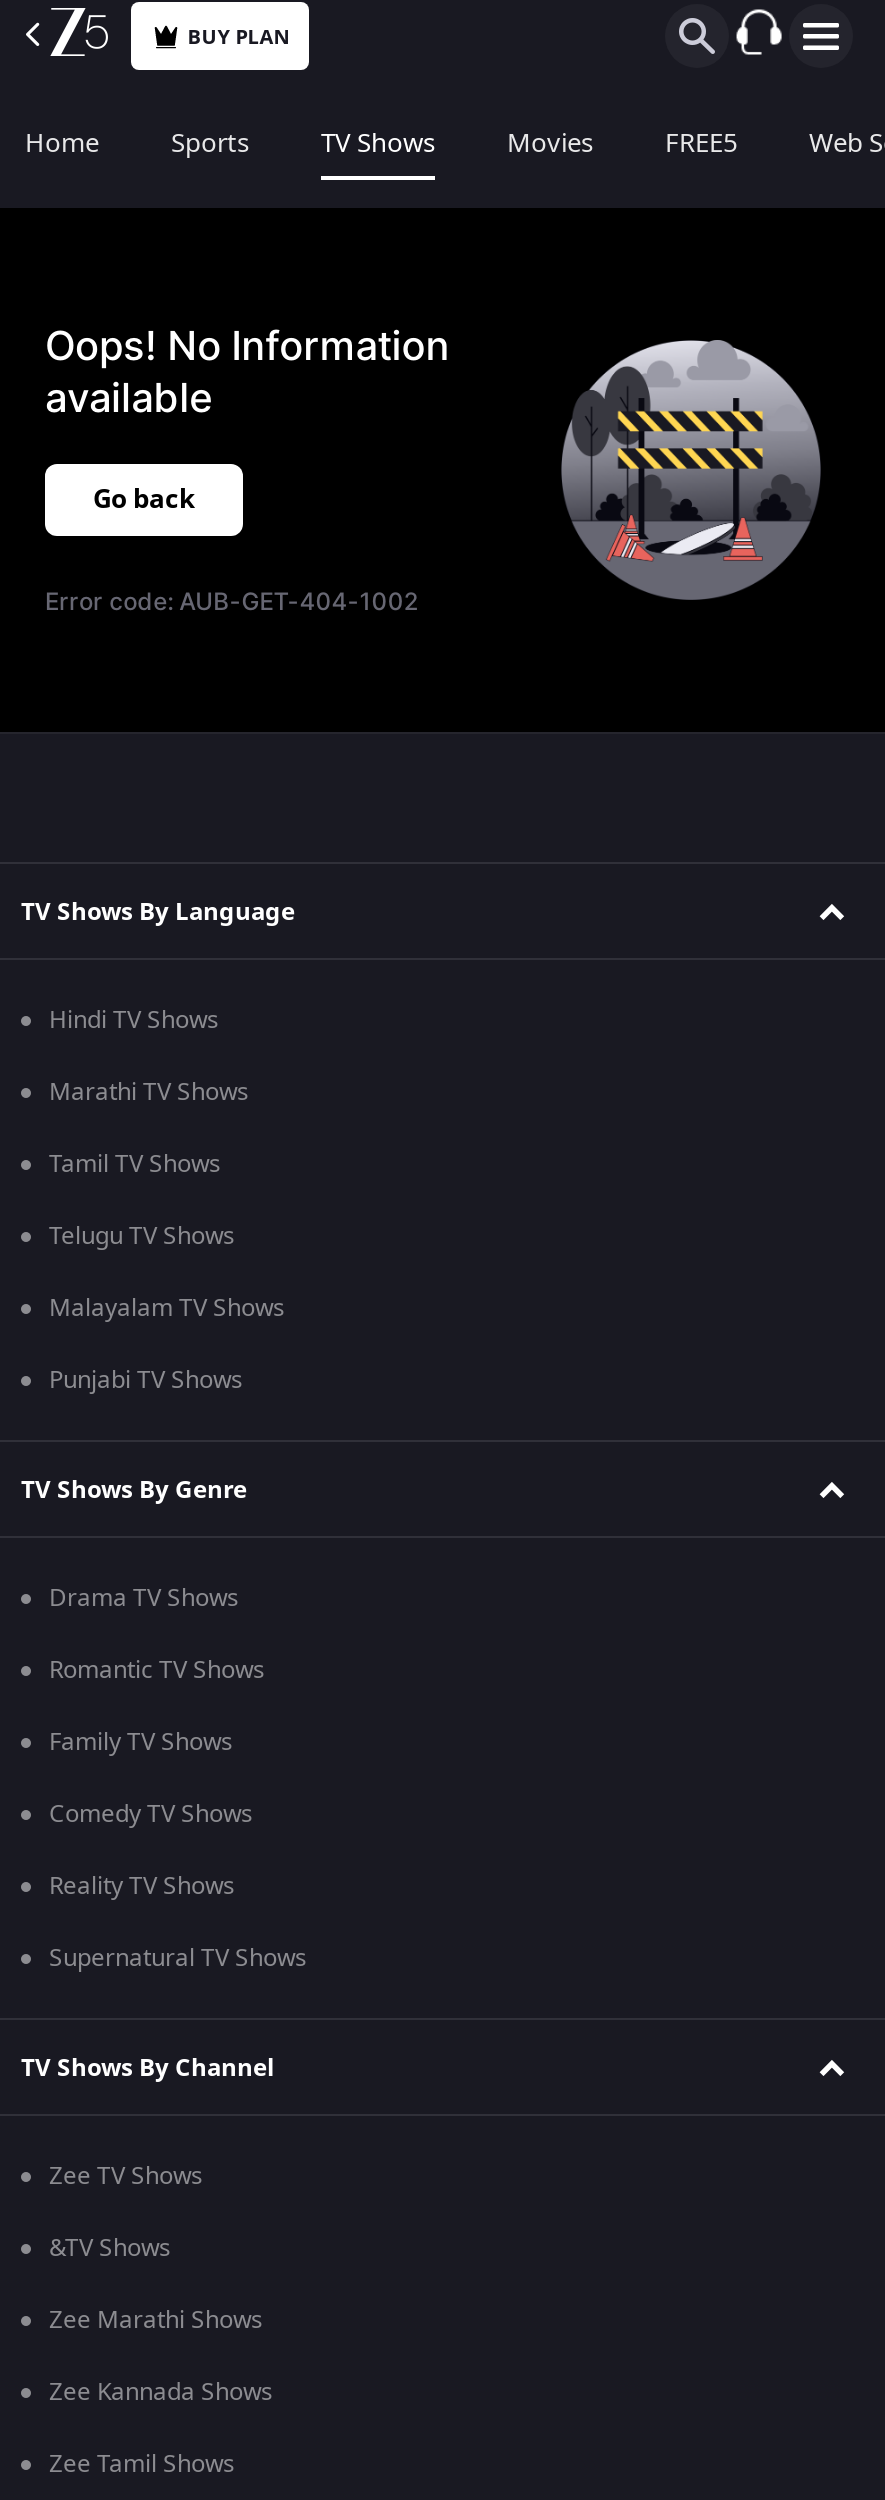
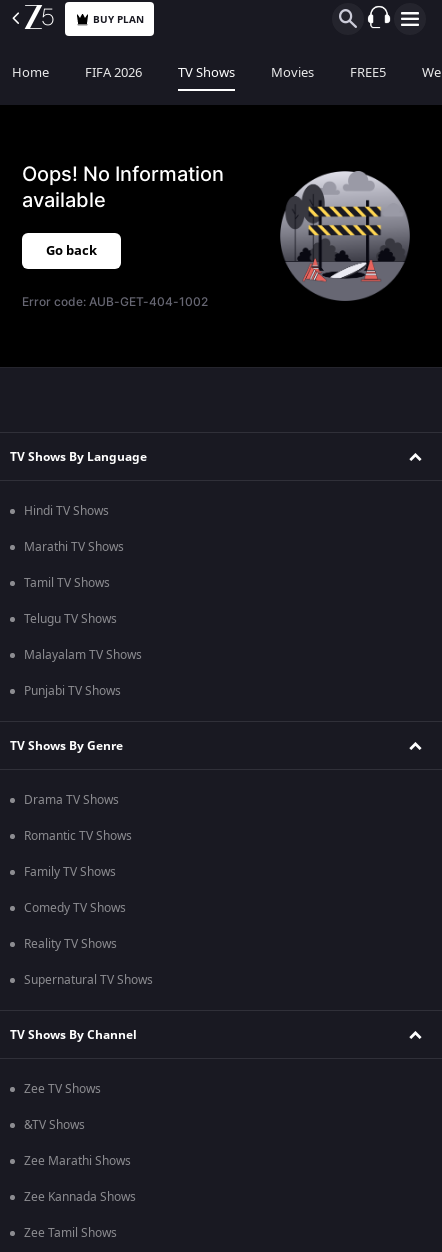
- Sports
+ FIFA 2026
